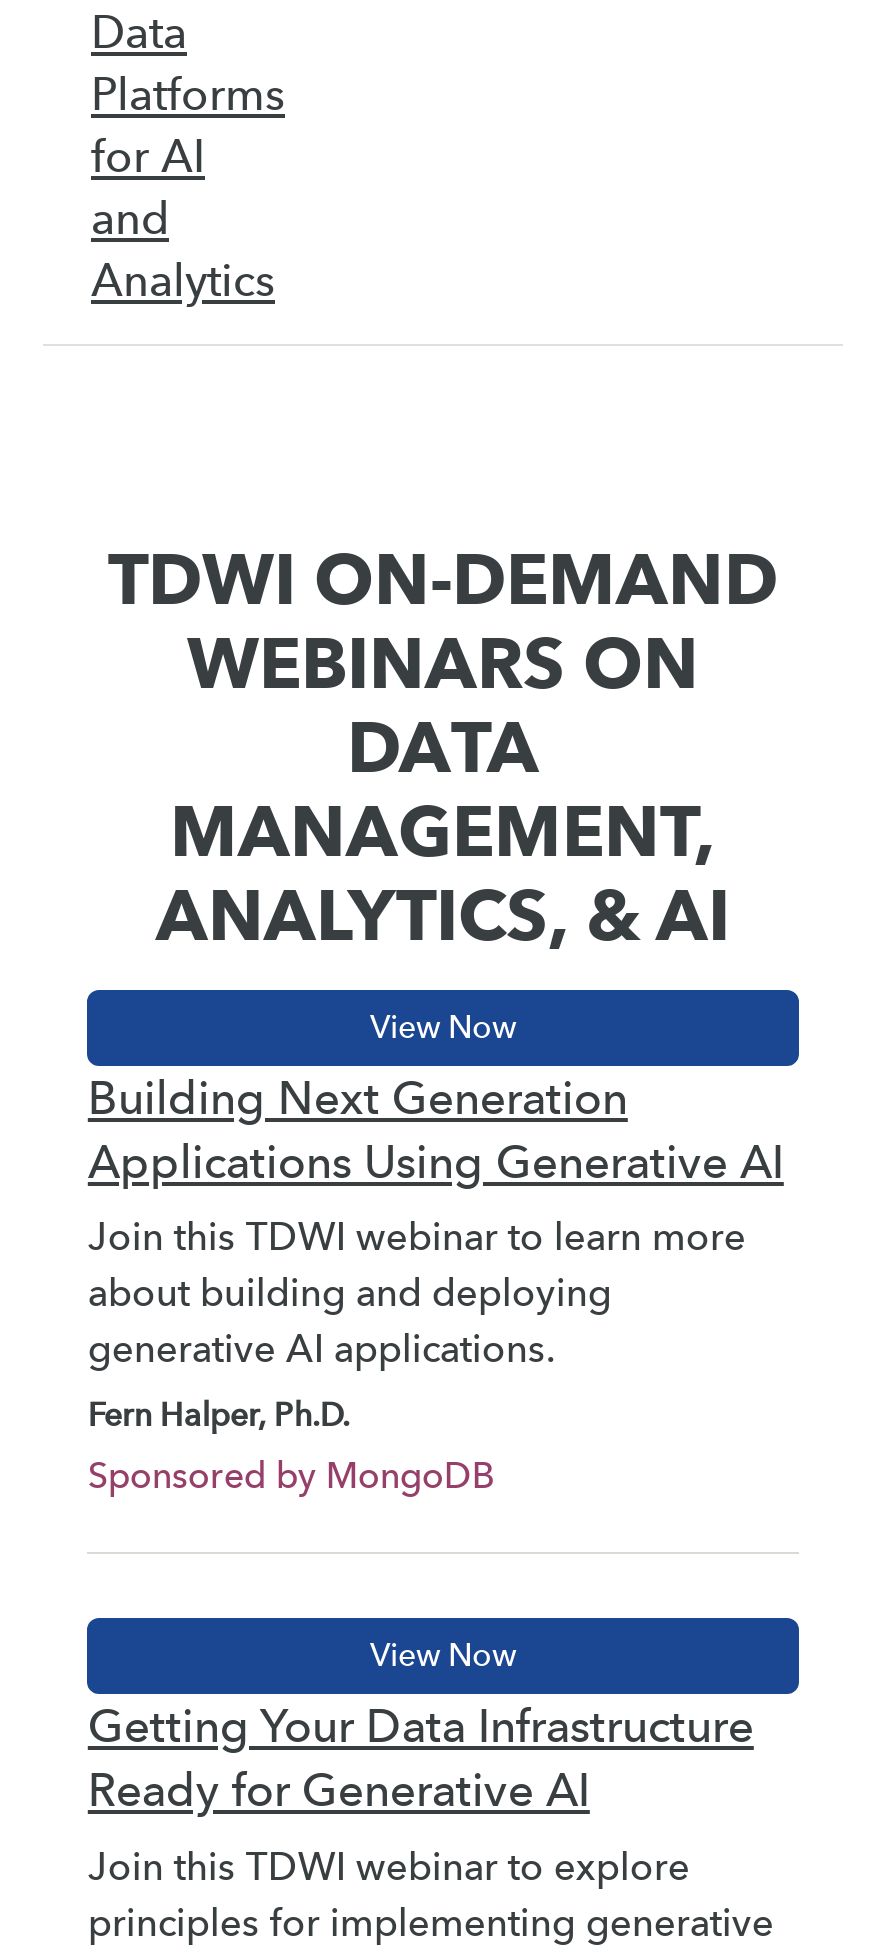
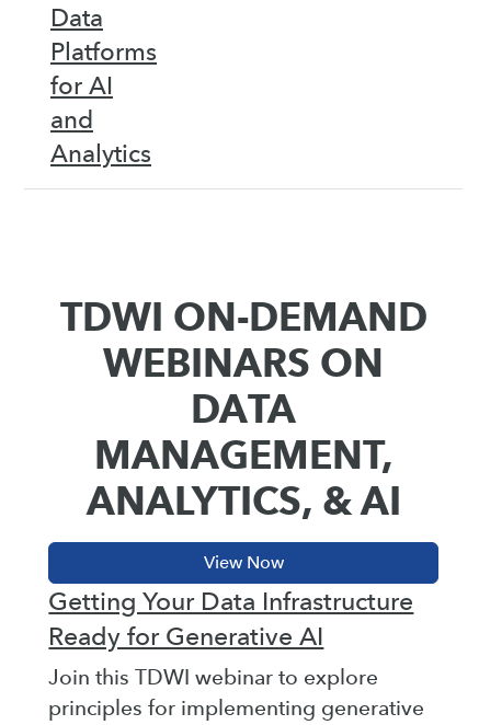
- Building Next Generation
- Applications Using Generative AI
- Join this TDWI webinar to learn more
- about building and deploying
- generative AI applications.
- Fern Halper, Ph.D.
- Sponsored by MongoDB
